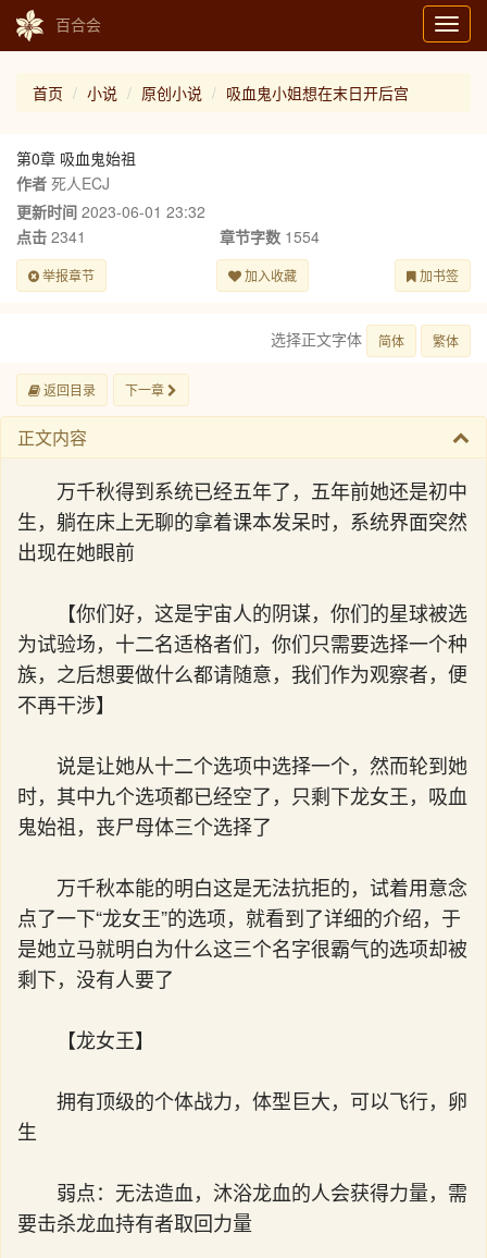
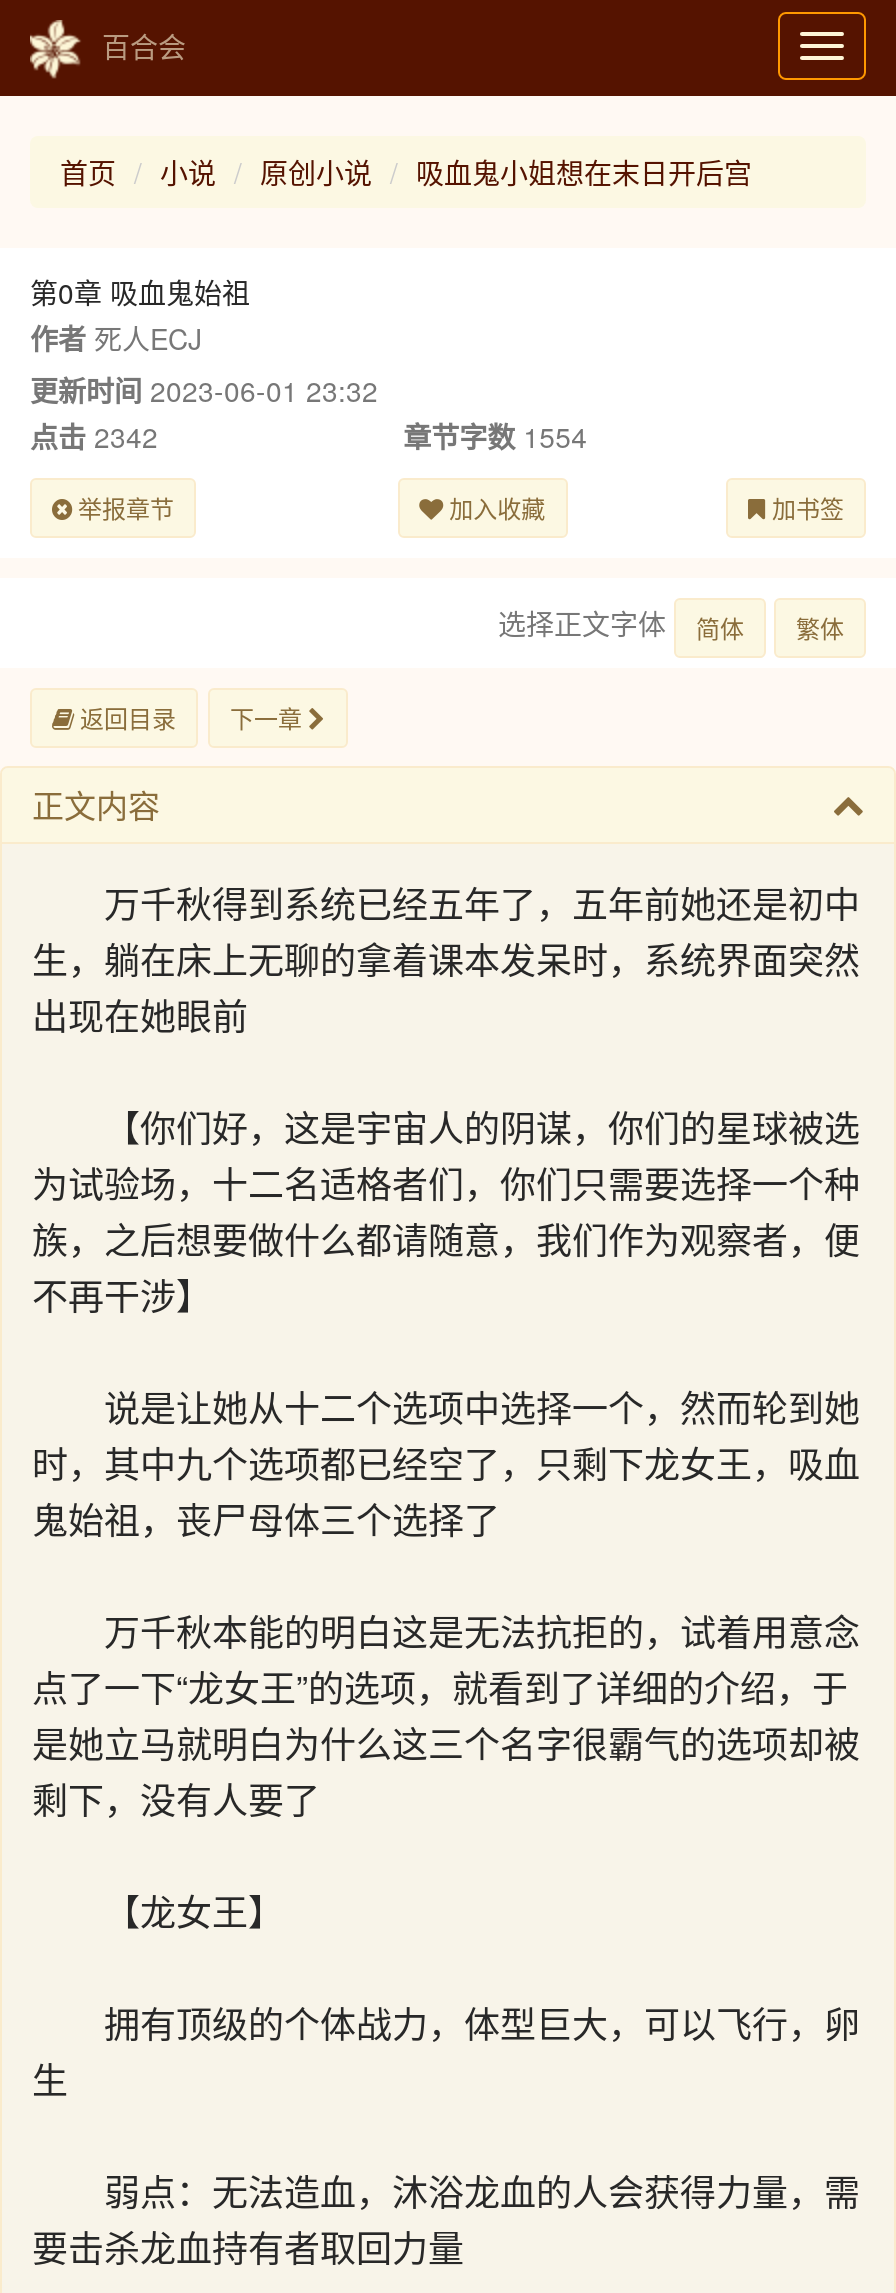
- 点击2341
+ 点击2342
